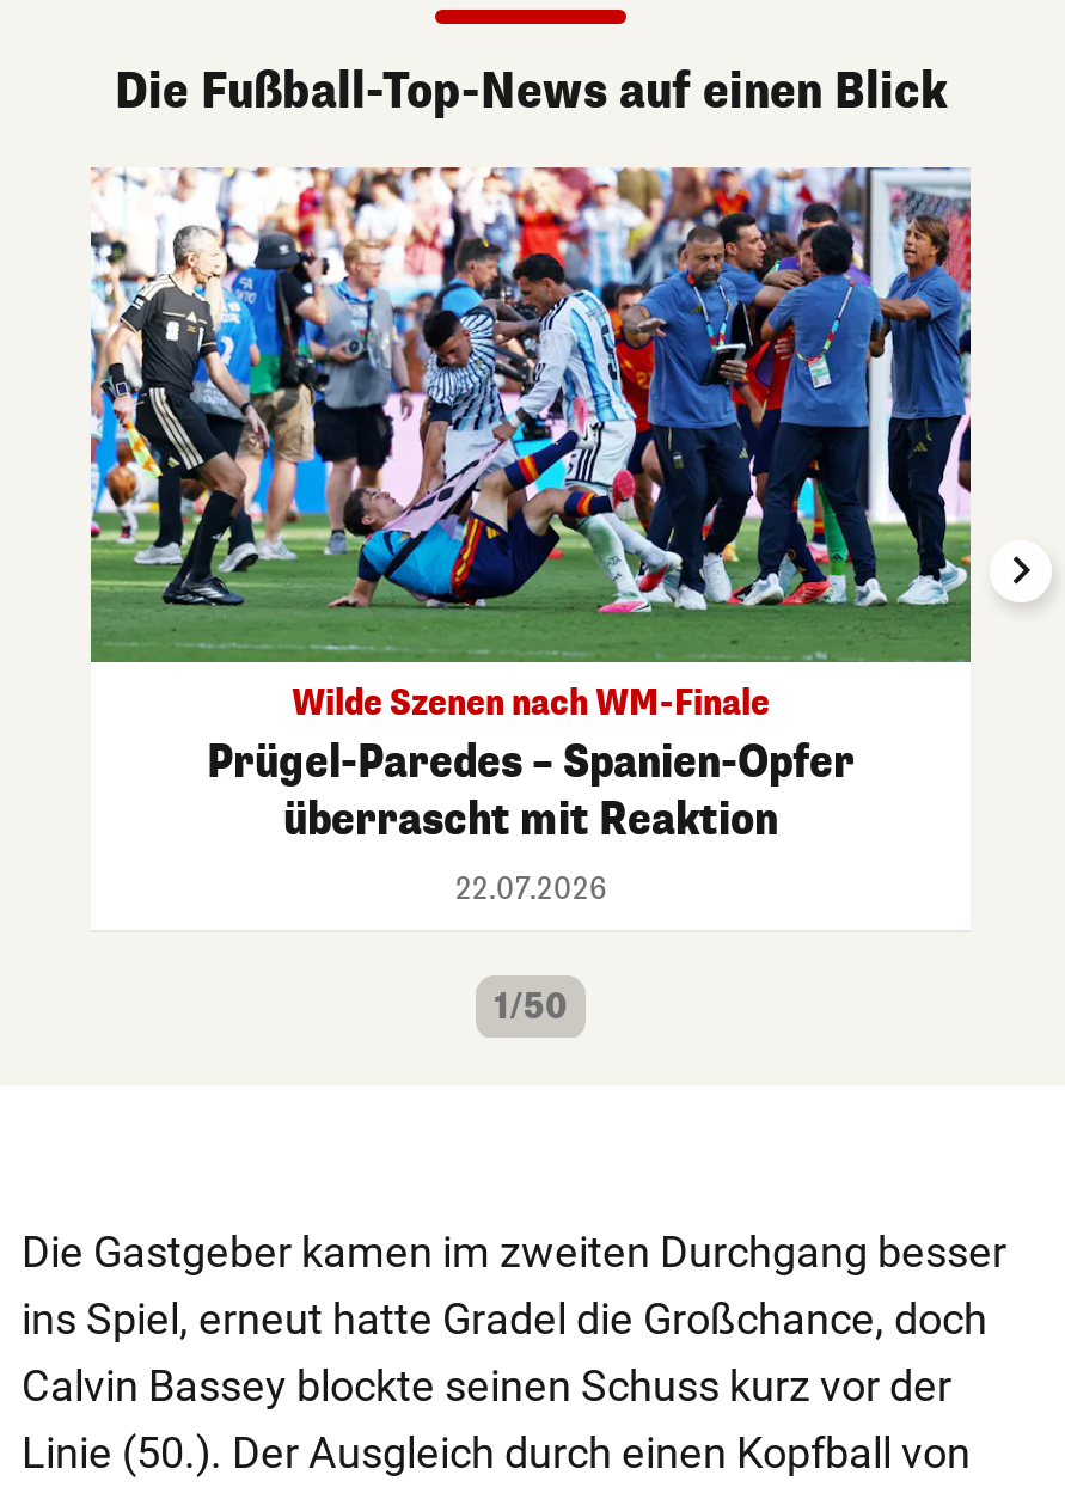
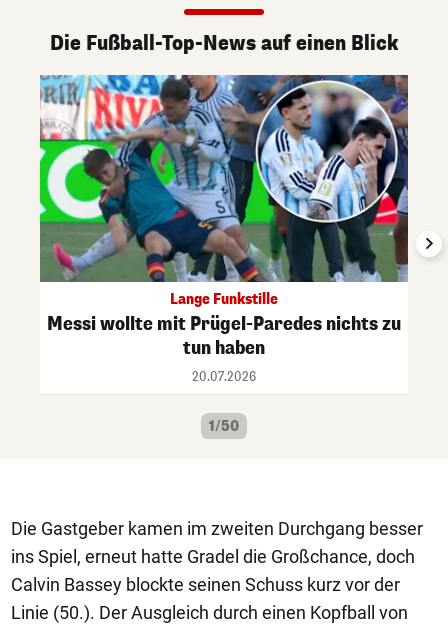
- [image]
- Wilde Szenen nach WM-Finale
- Prügel-Paredes – Spanien-Opfer
- überrascht mit Reaktion
- 22.07.2026
+ [image]
+ Lange Funkstille
+ Messi wollte mit Prügel-Paredes nichts zu
+ tun haben
+ 20.07.2026
